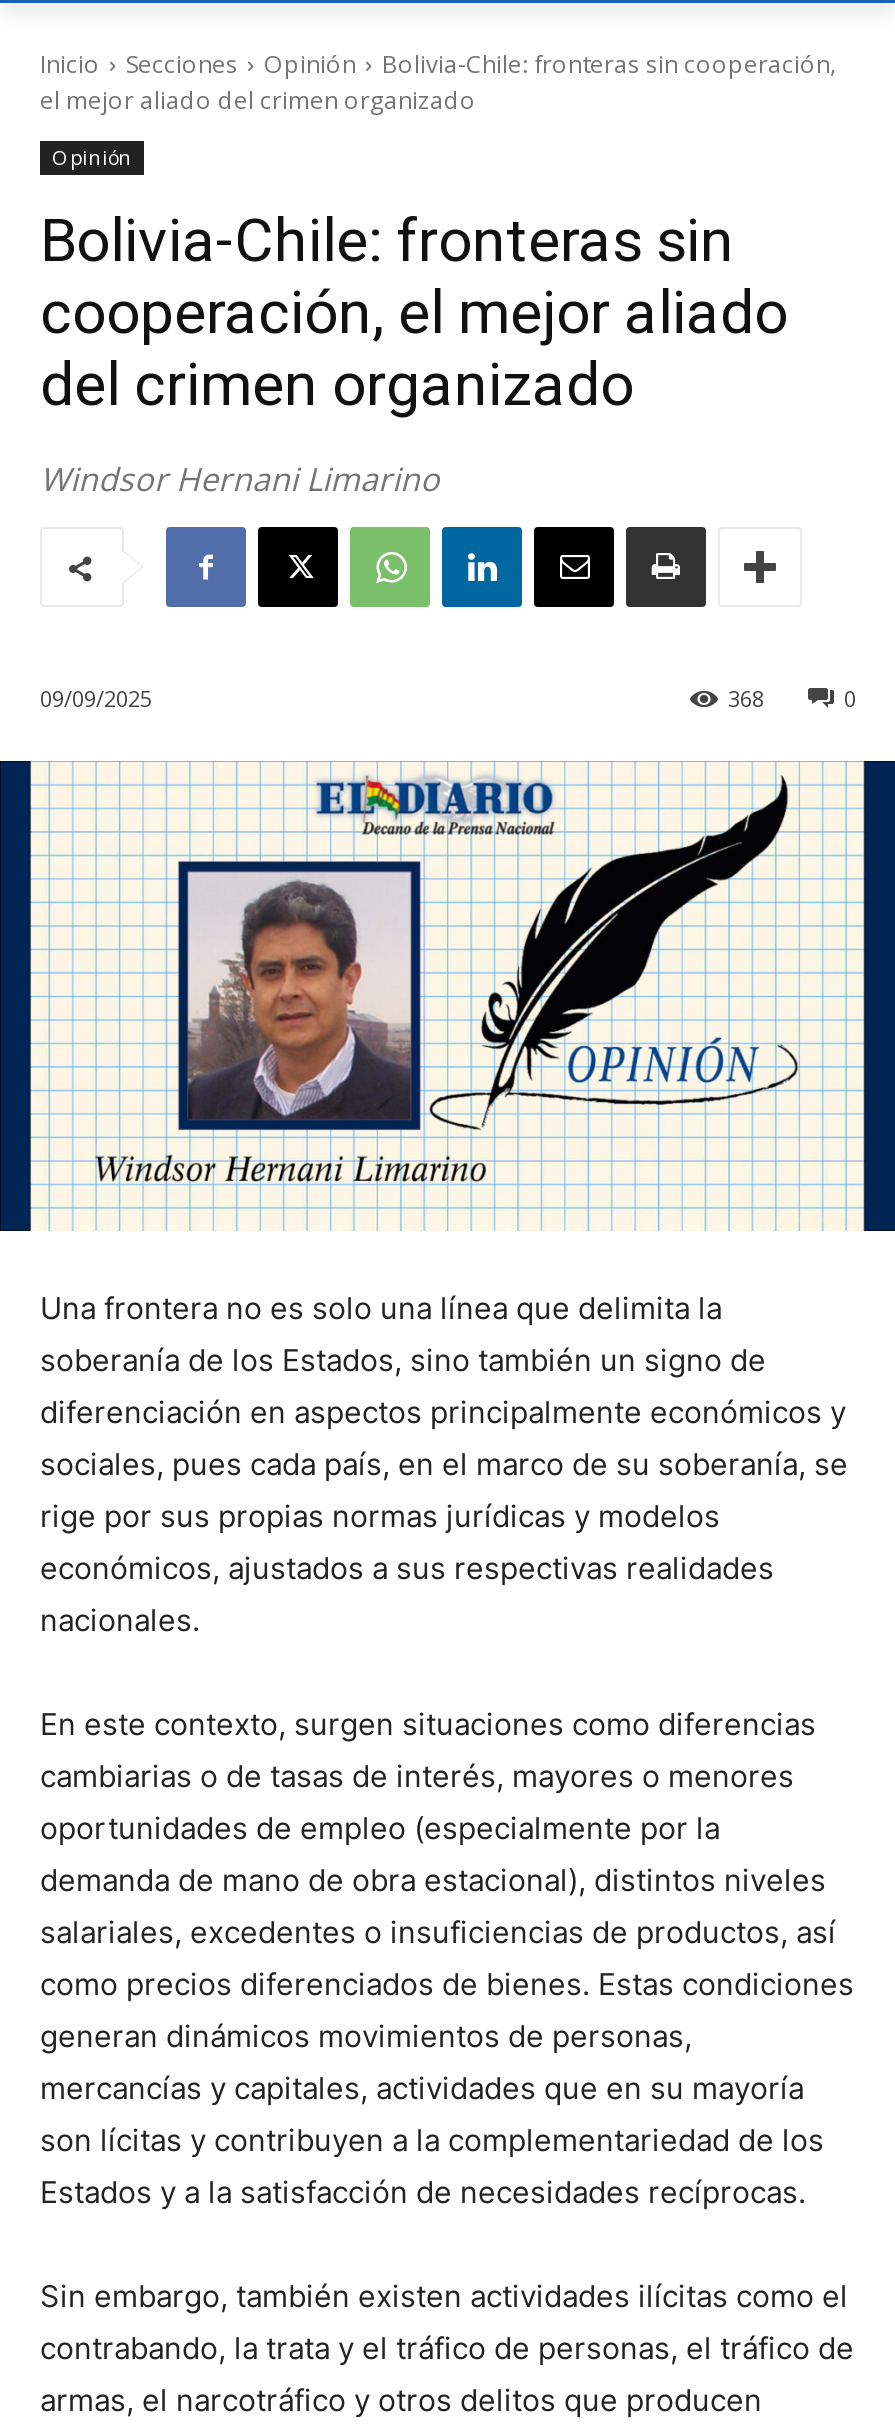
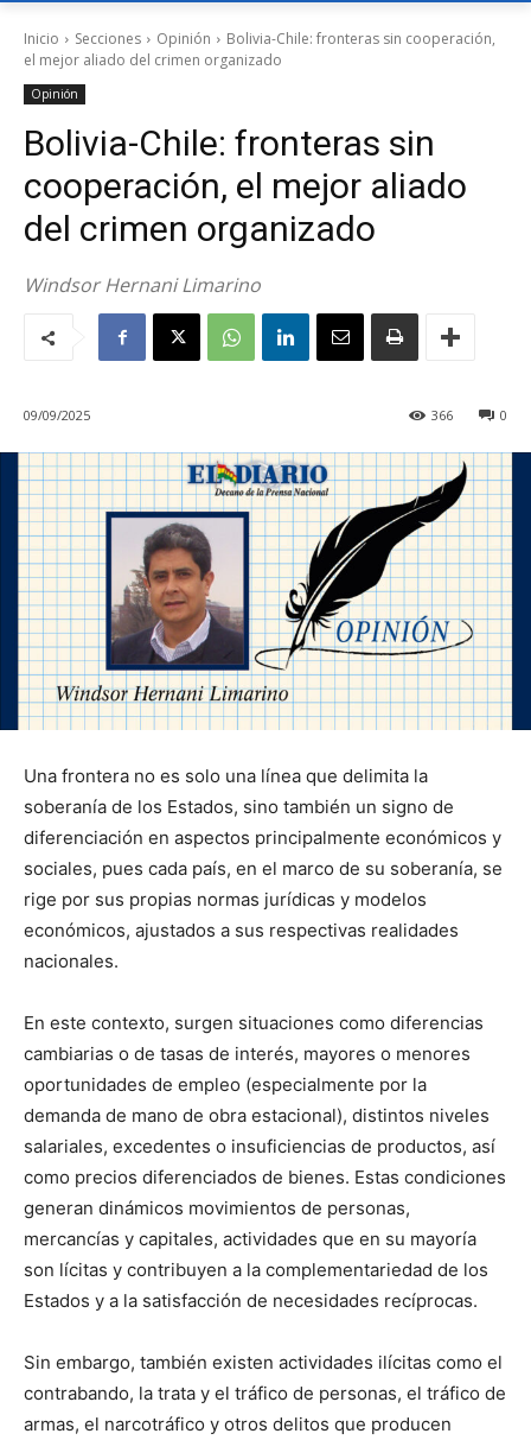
- 368
+ 366
